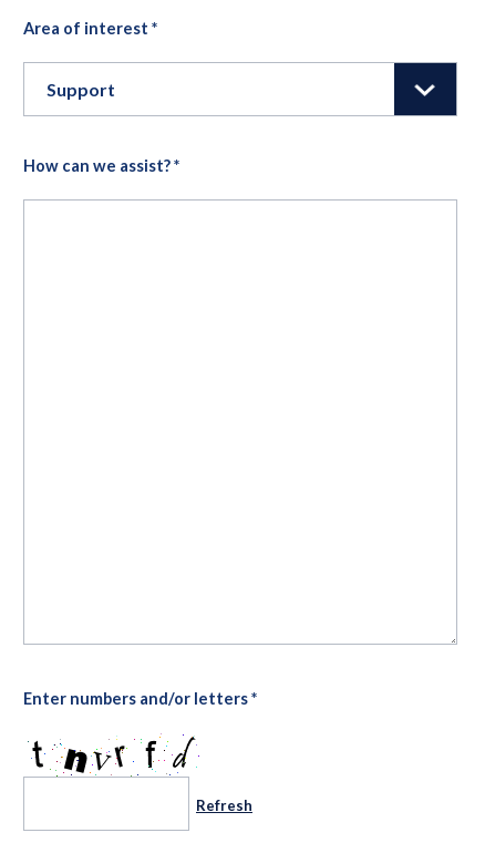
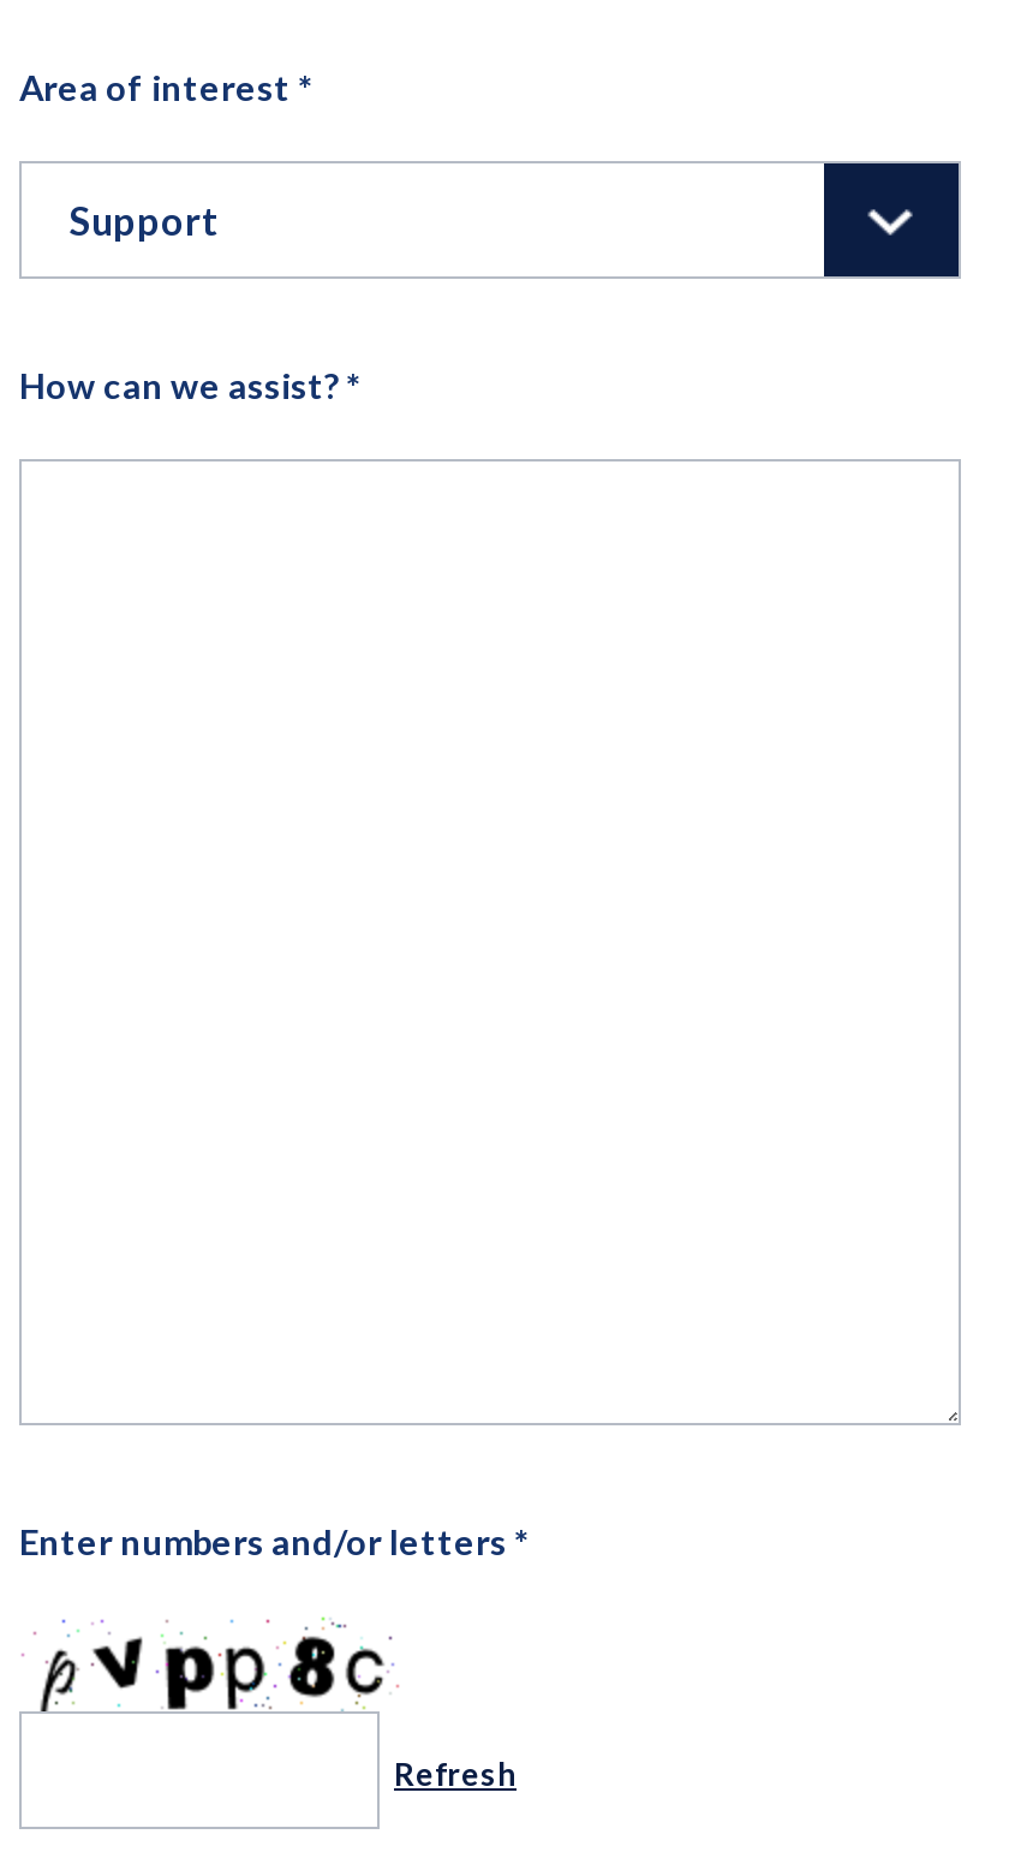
- [image]
+ [image]
